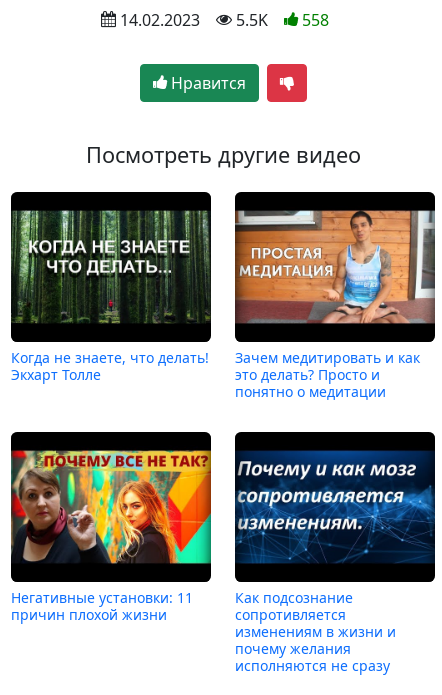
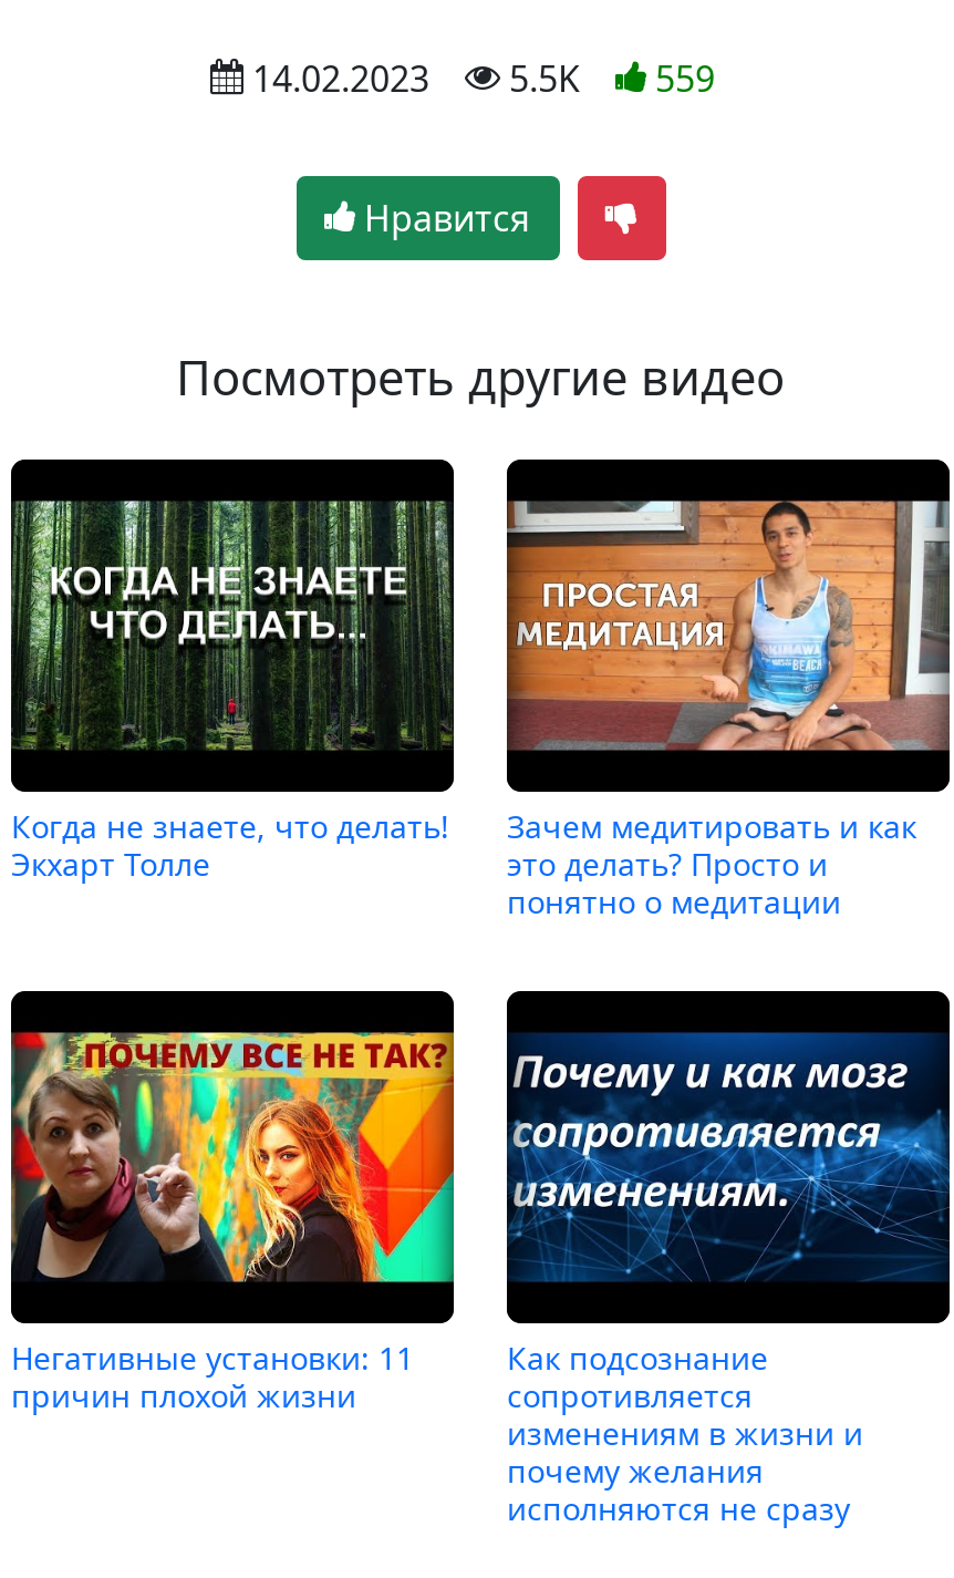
- 14.02.2023 5.5K 558
+ 14.02.2023 5.5K 559
